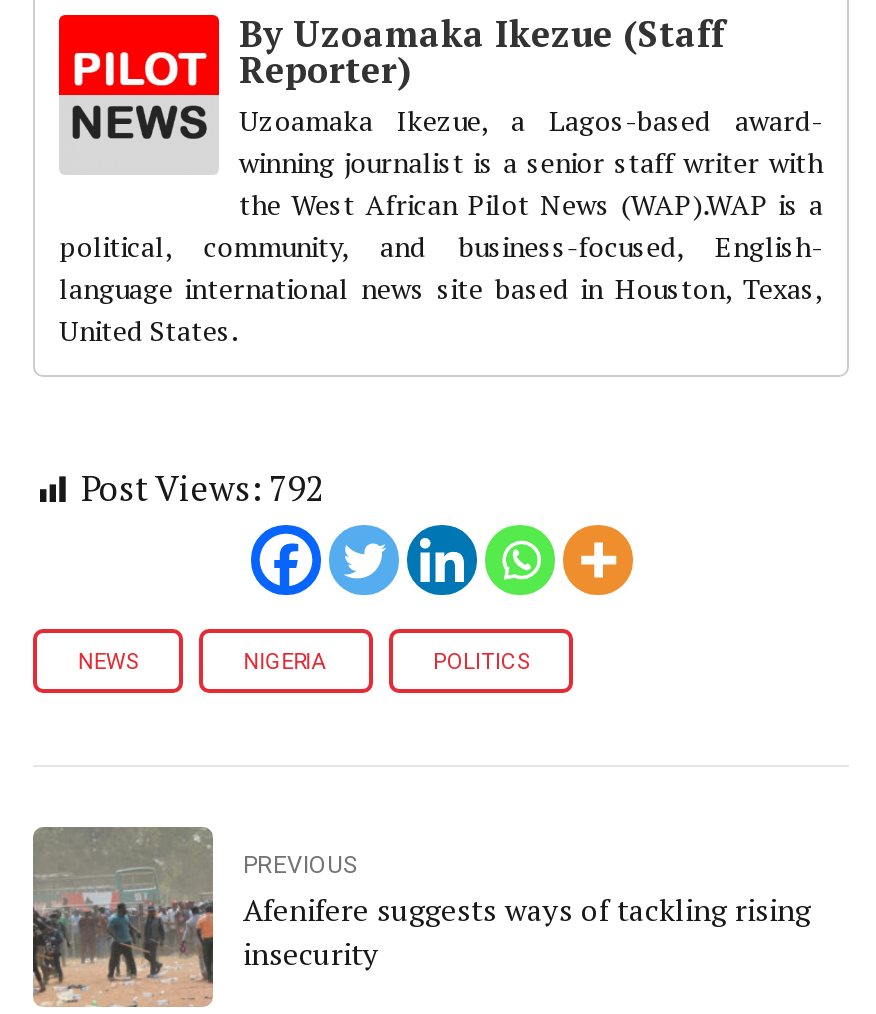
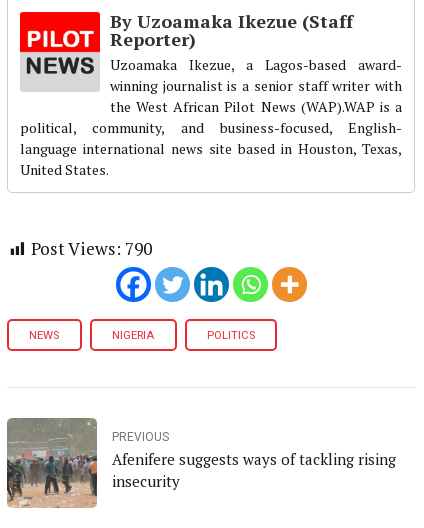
- Post Views: 792
+ Post Views: 790
